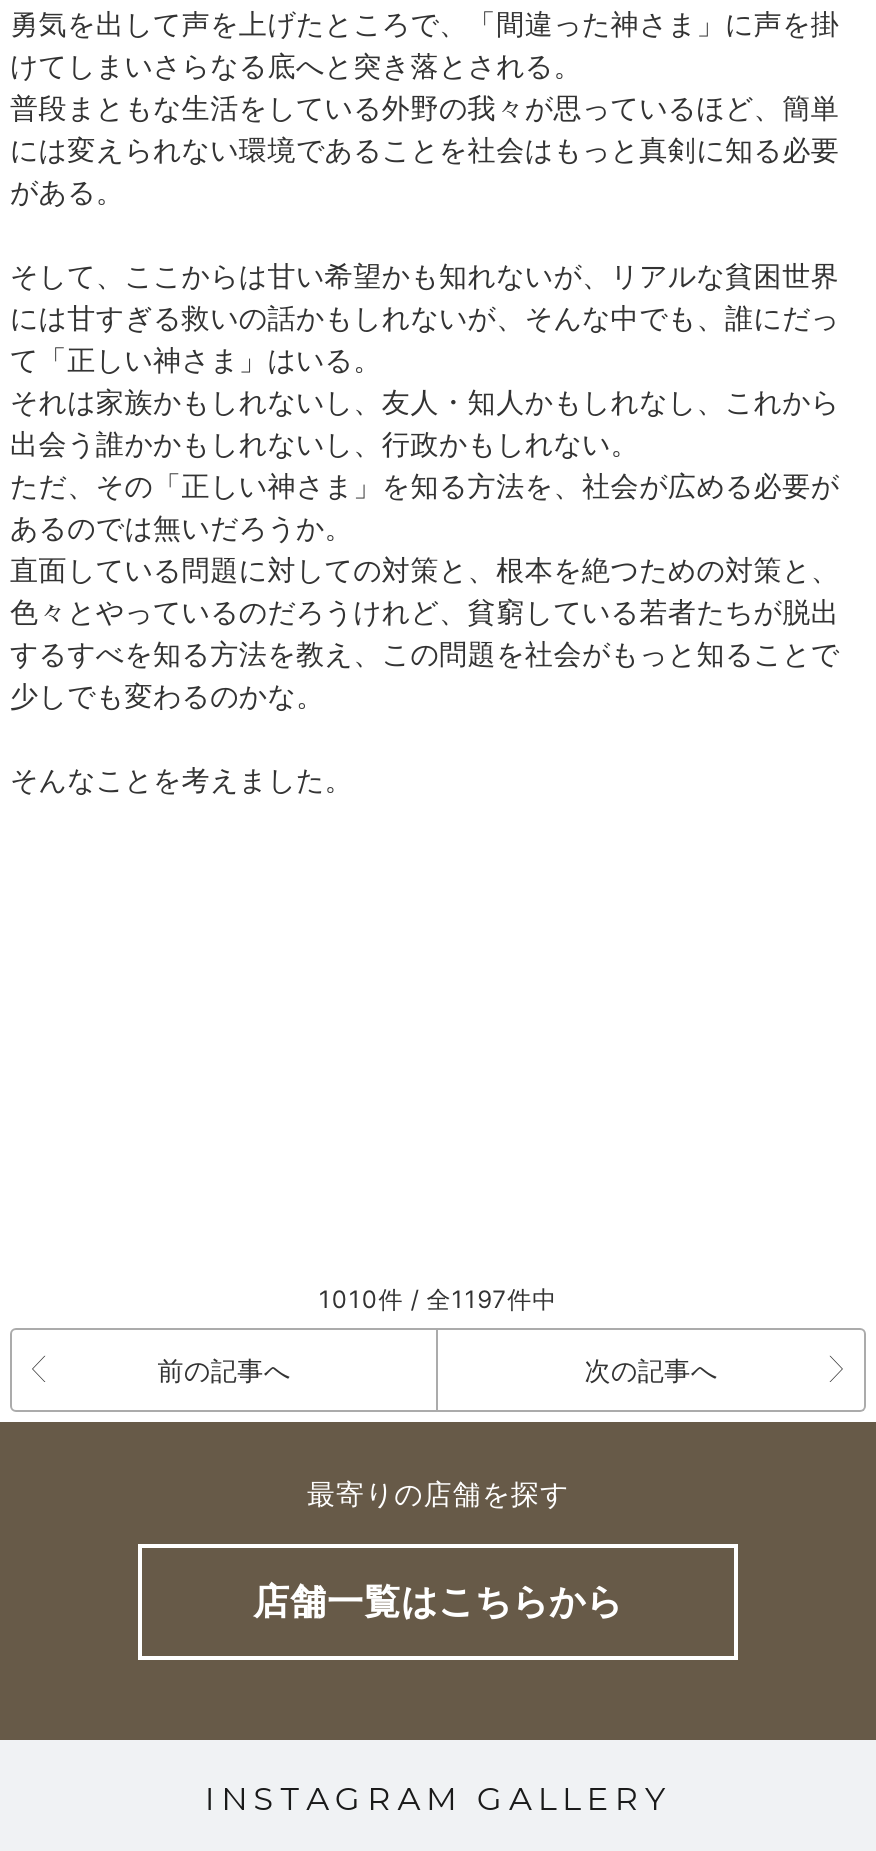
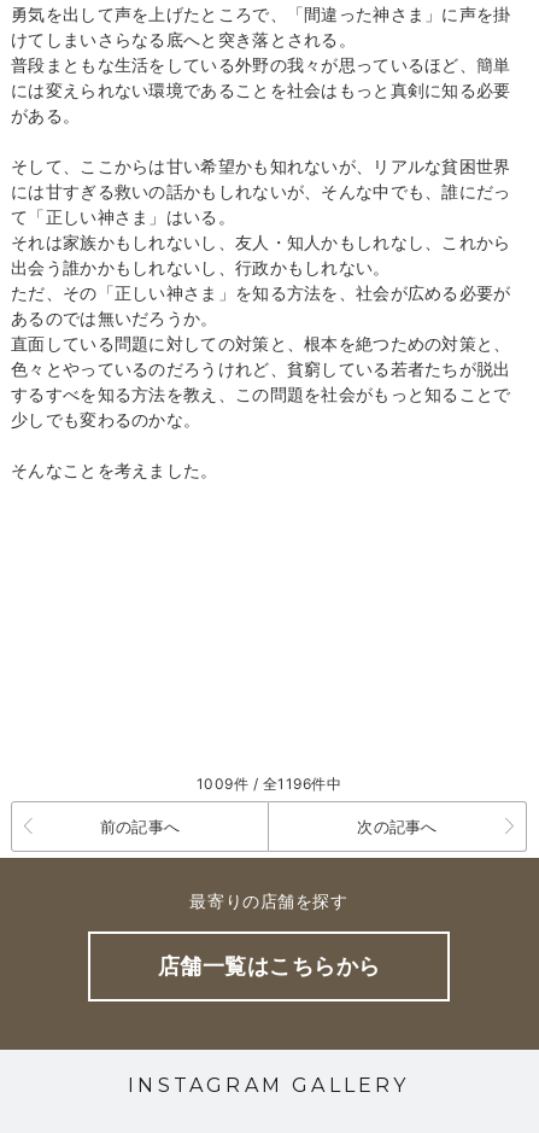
- 1010件 / 全1197件中
+ 1009件 / 全1196件中
